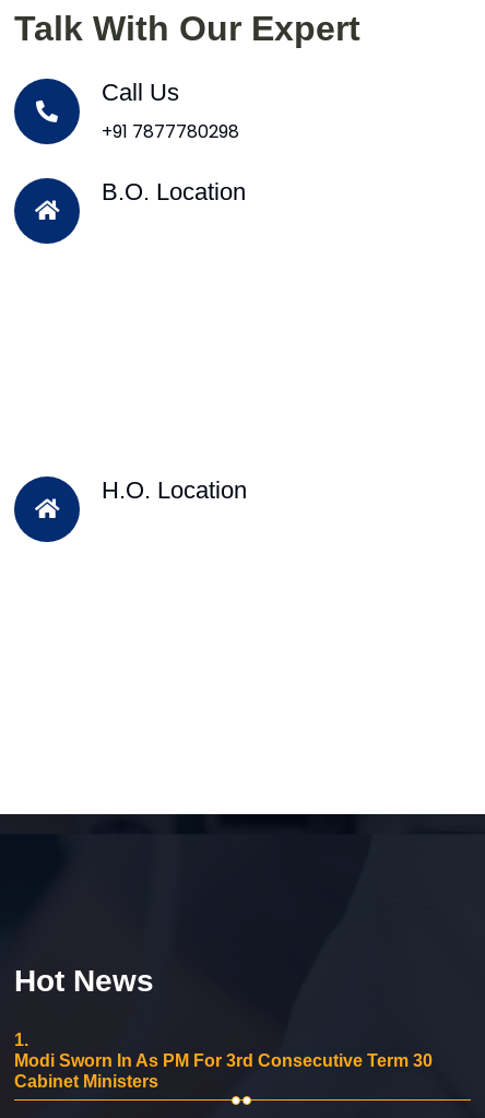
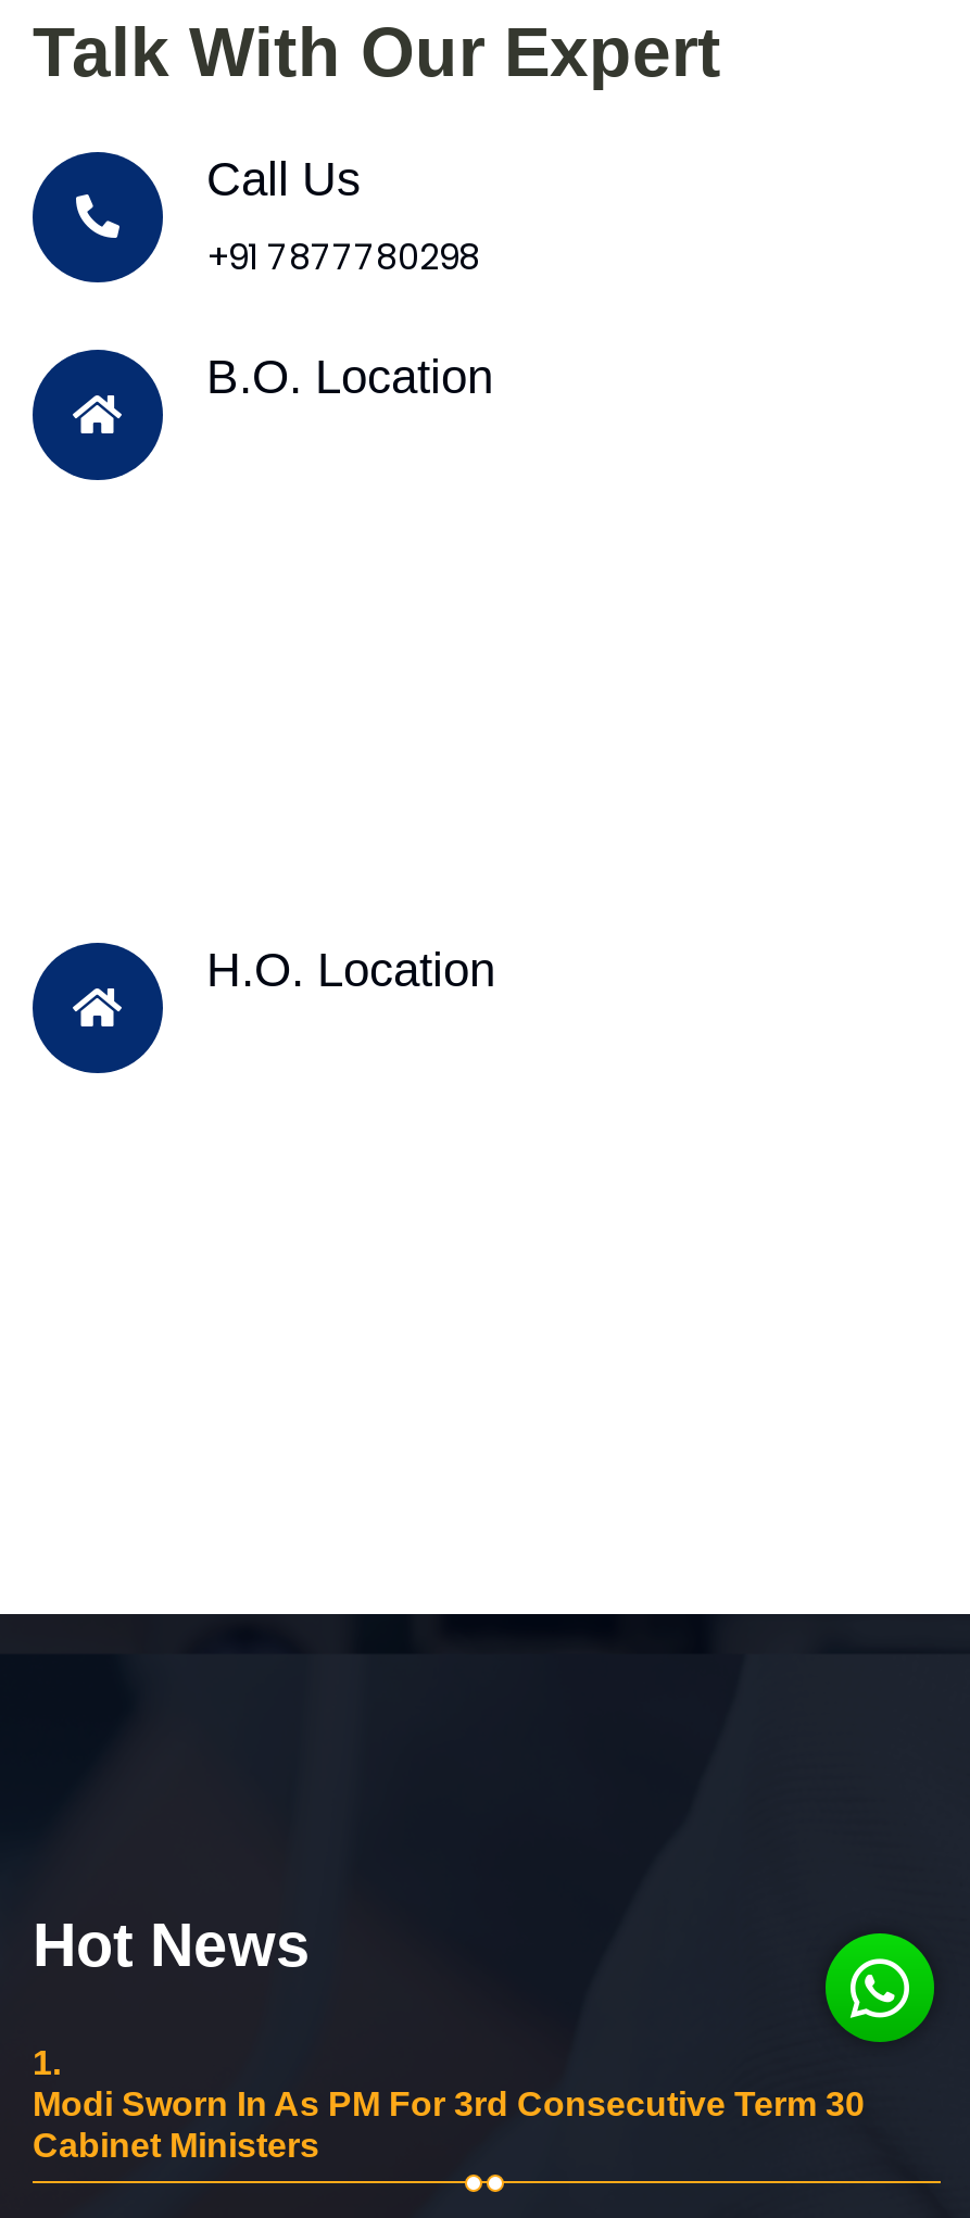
+ [image]
